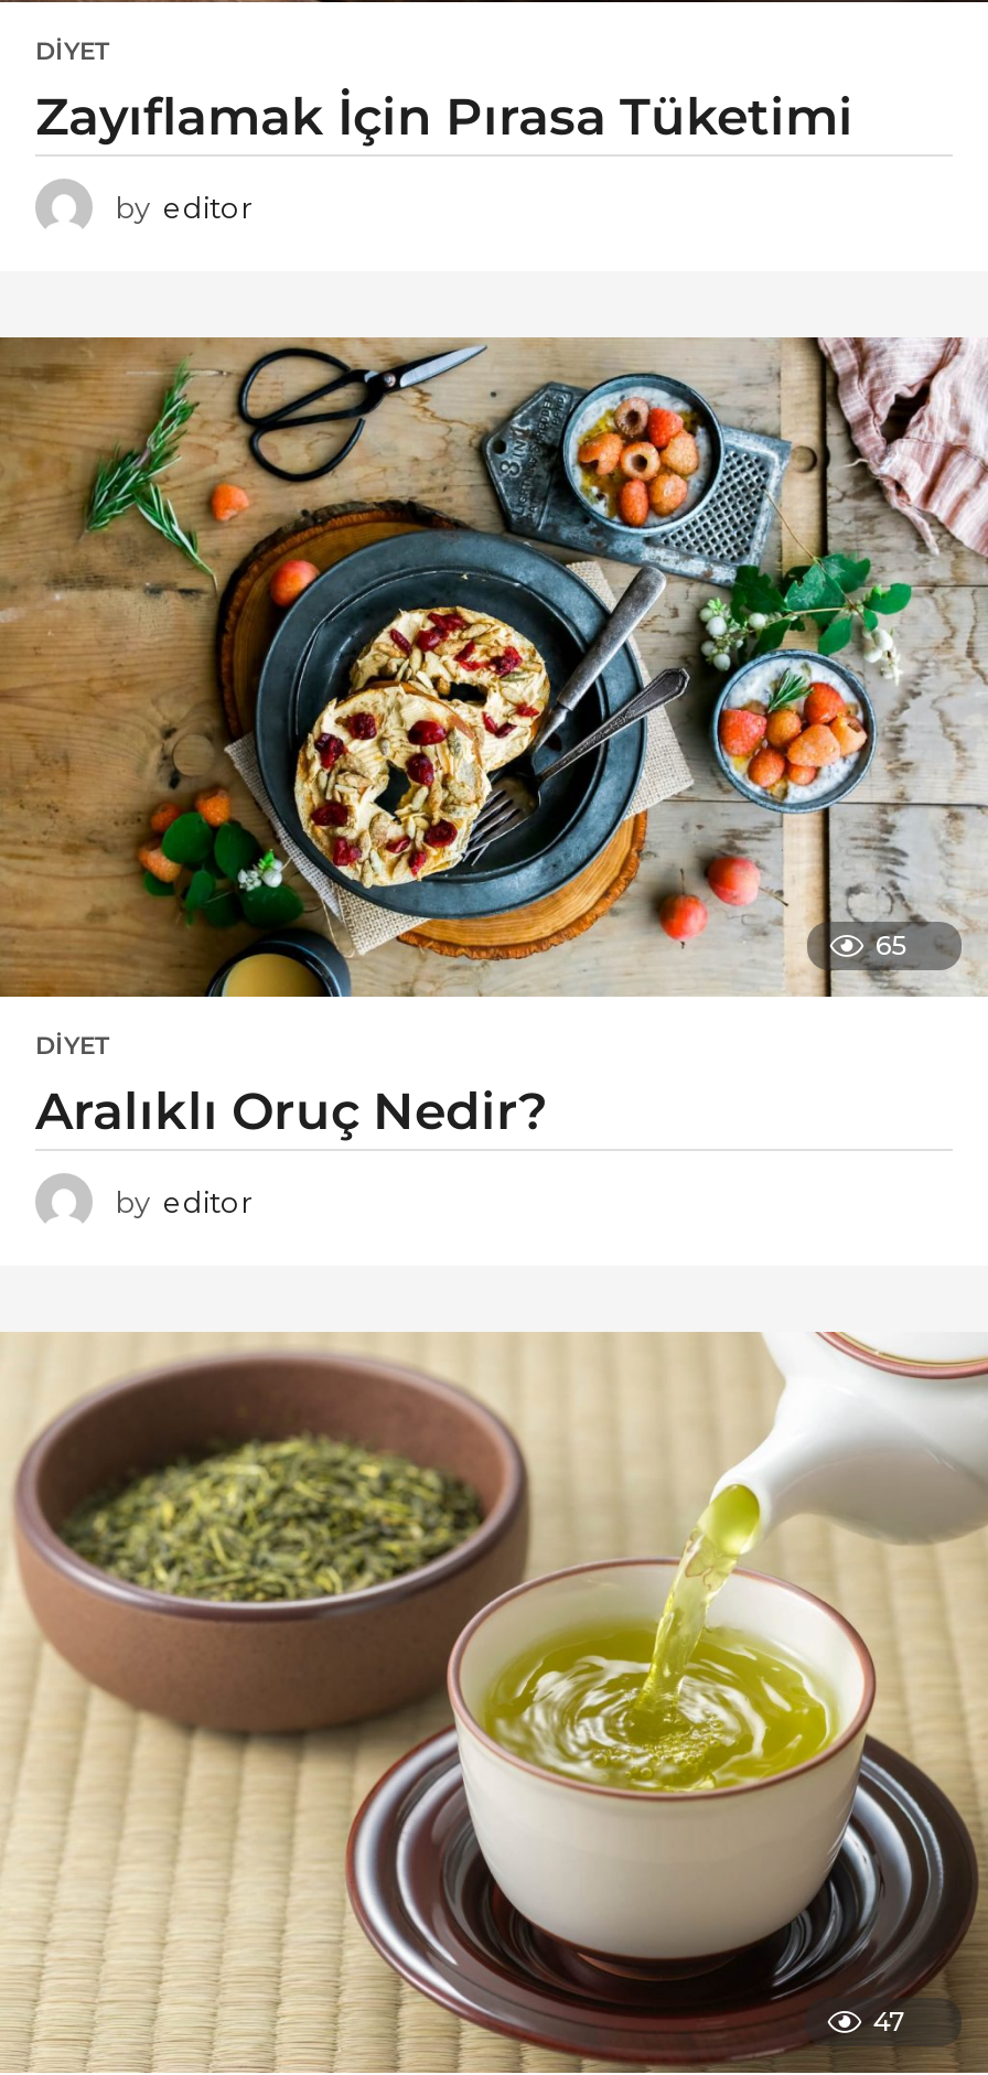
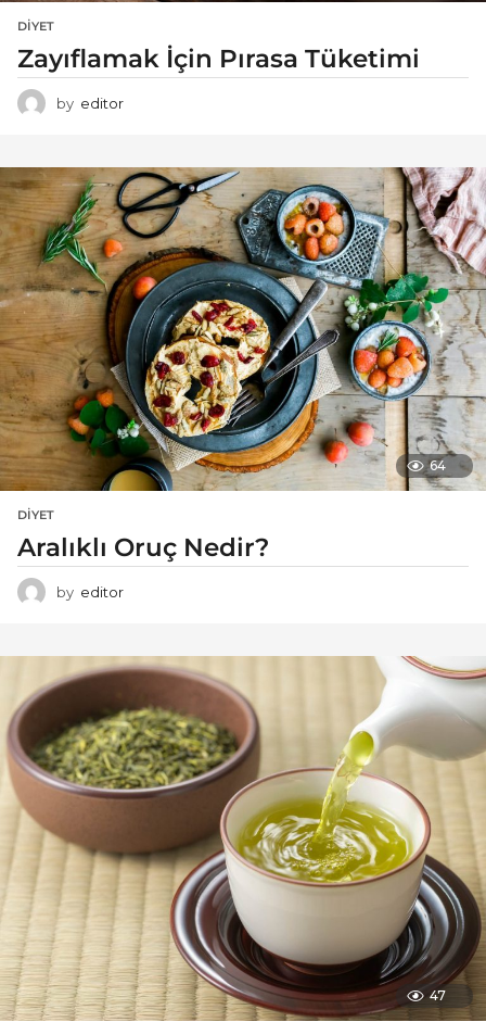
- 65
+ 64
